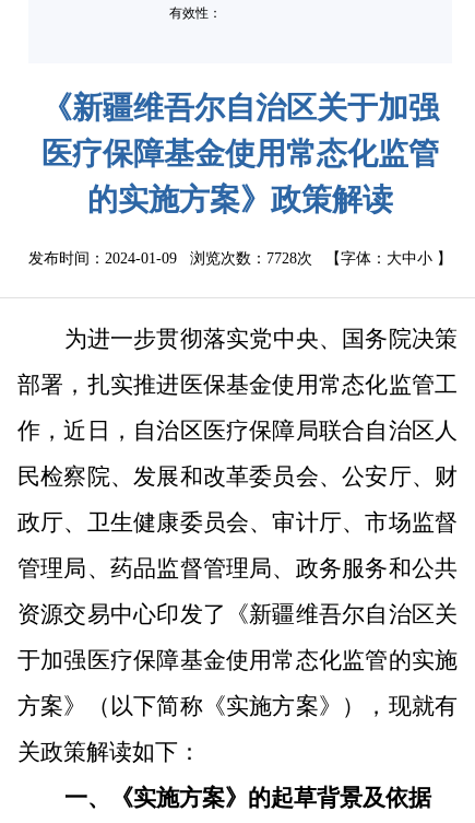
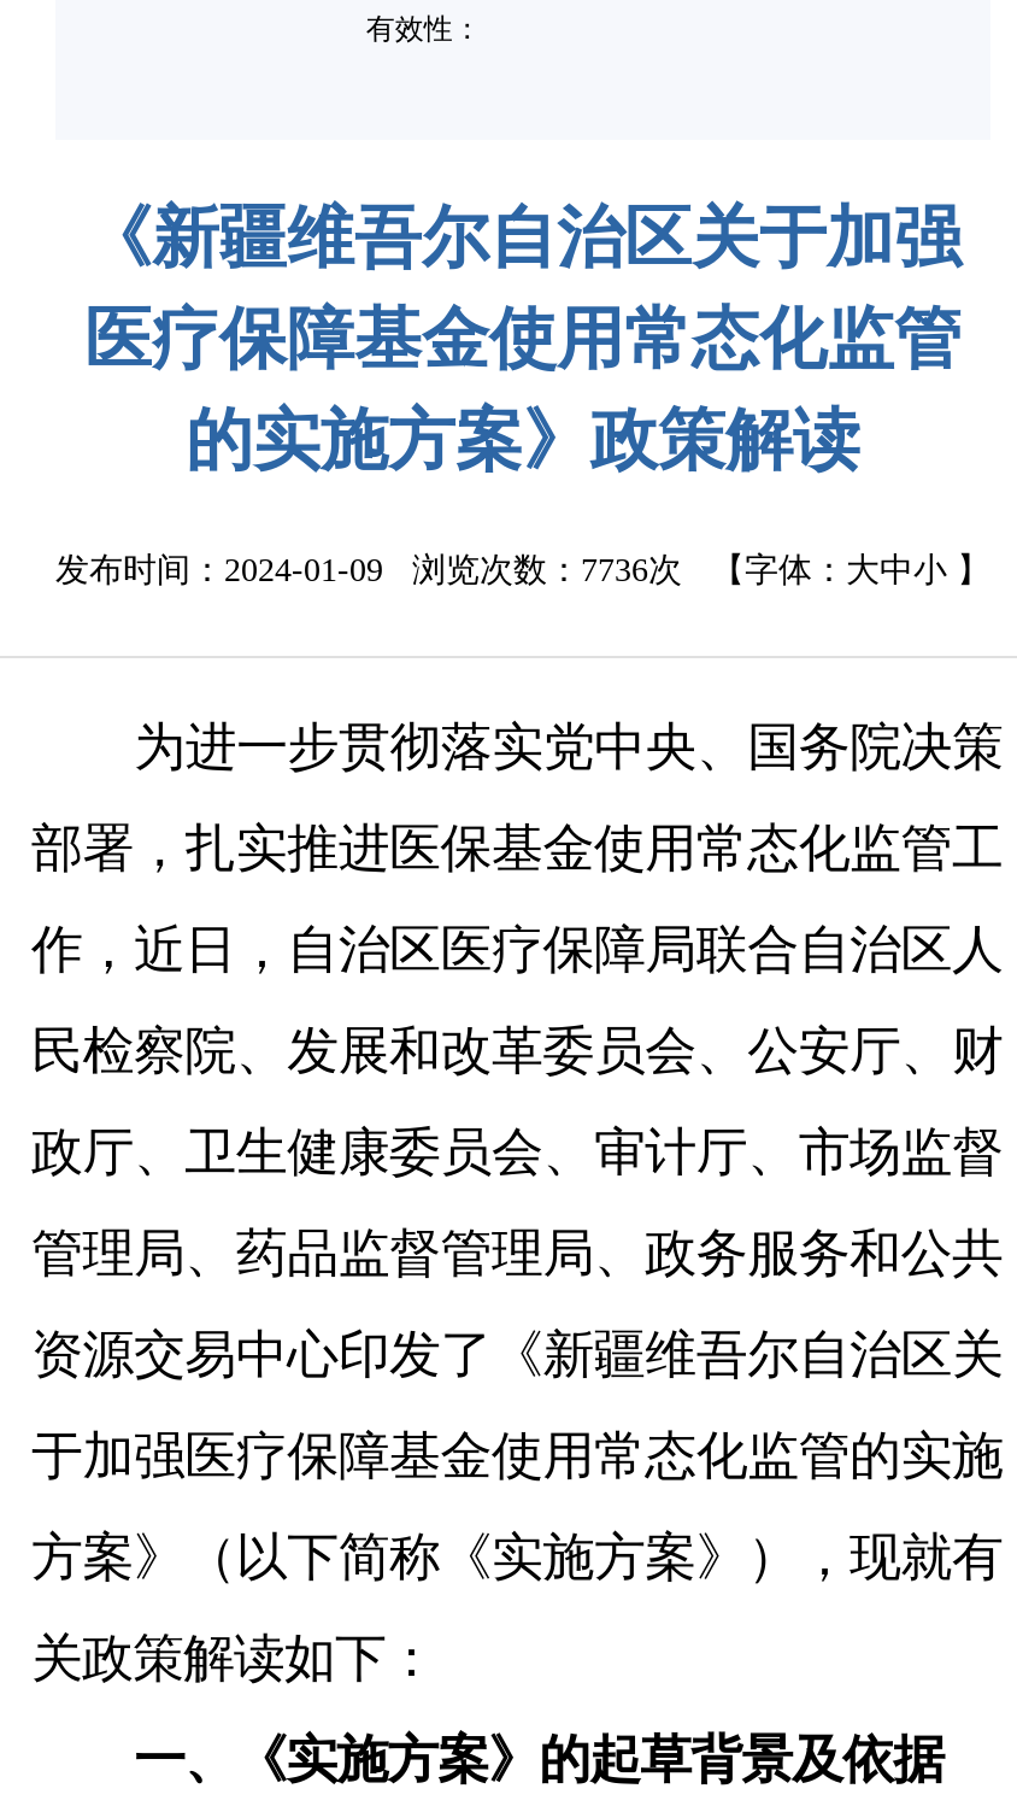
- 发布时间：2024-01-09 浏览次数：7728次【字体：大中小】
+ 发布时间：2024-01-09 浏览次数：7736次【字体：大中小】
